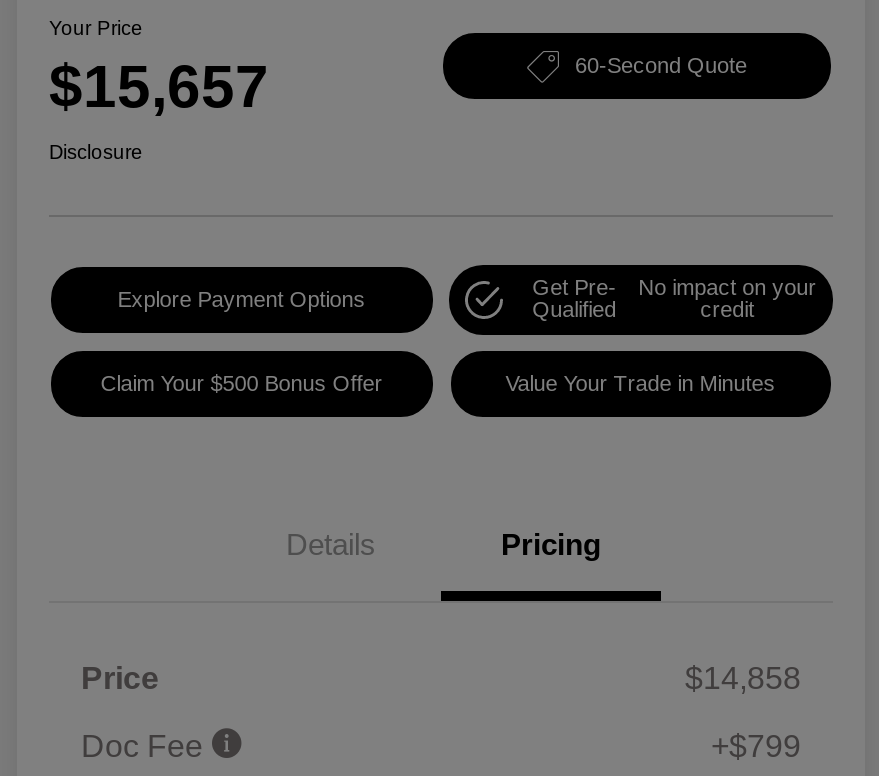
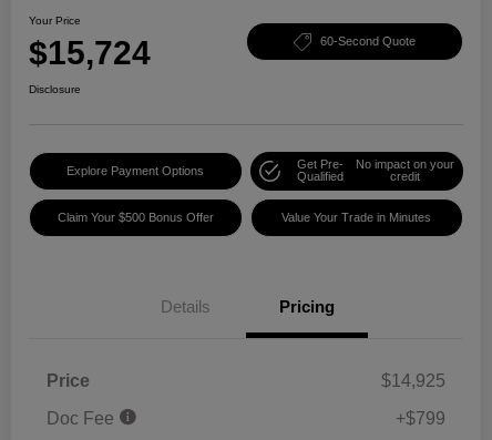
- $15,657
+ $15,724

- $14,858
+ $14,925
